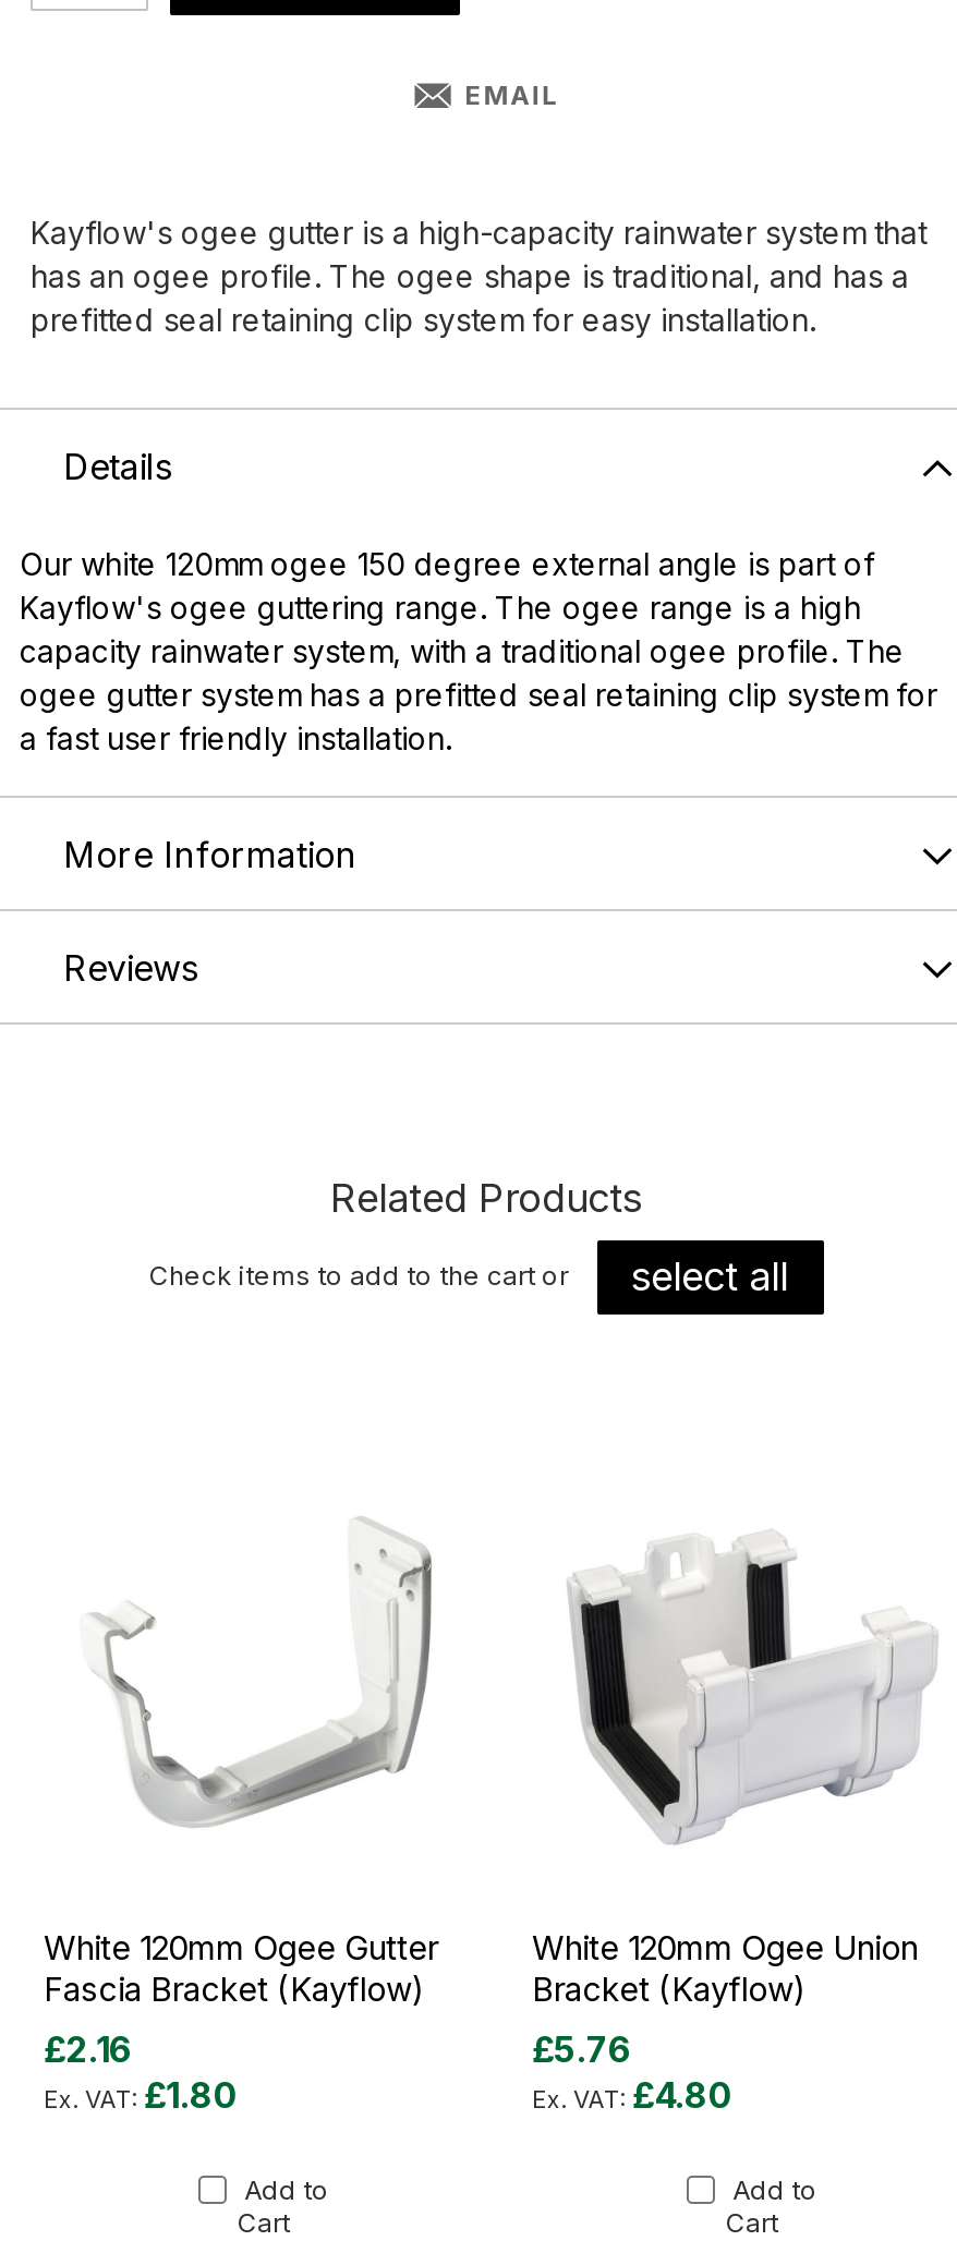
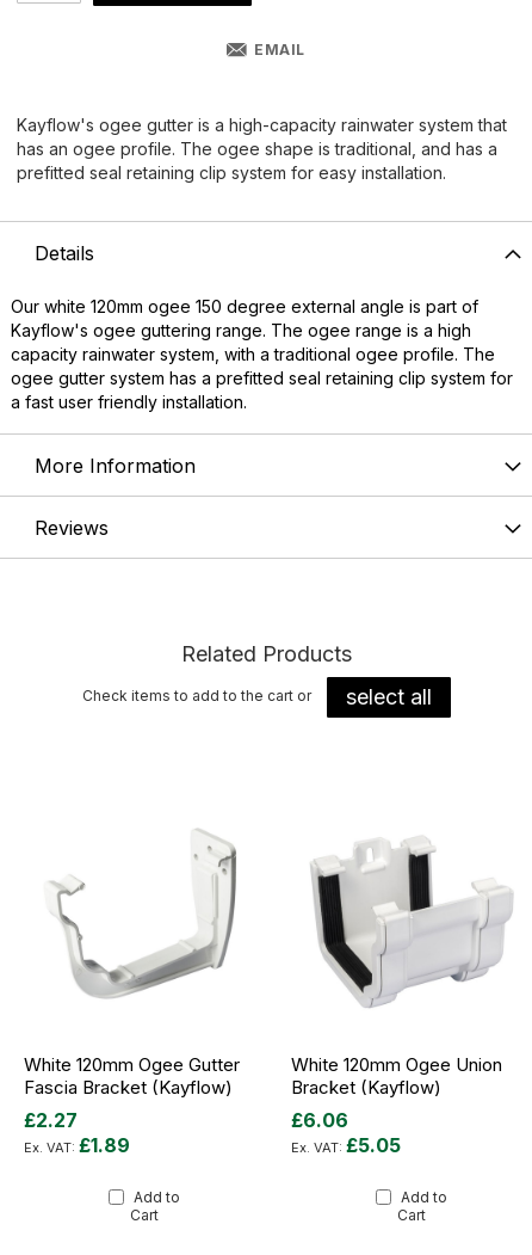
- £2.16
+ £2.27

- £5.76
+ £6.06

- £1.80
+ £1.89

- £4.80
+ £5.05
